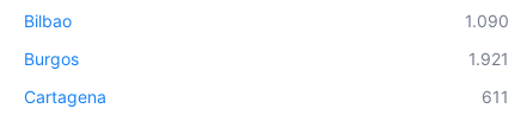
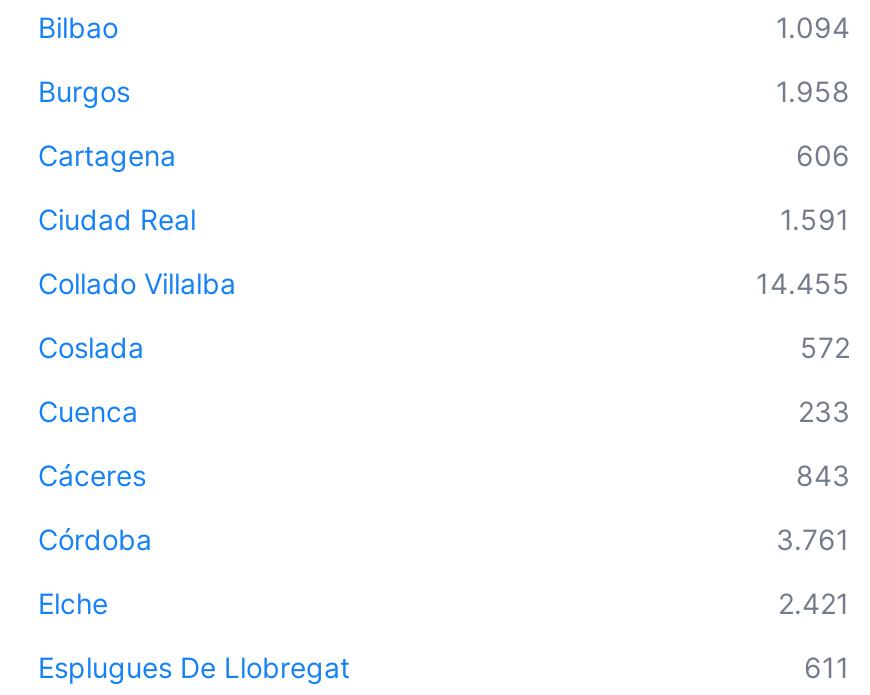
- 1.090
+ 1.094

- 1.921
+ 1.958

+ 606
+ Ciudad Real
+ 1.591
+ Collado Villalba
+ 14.455
+ Coslada
+ 572
+ Cuenca
+ 233
+ Cáceres
+ 843
+ Córdoba
+ 3.761
+ Elche
+ 2.421
+ Esplugues De Llobregat
